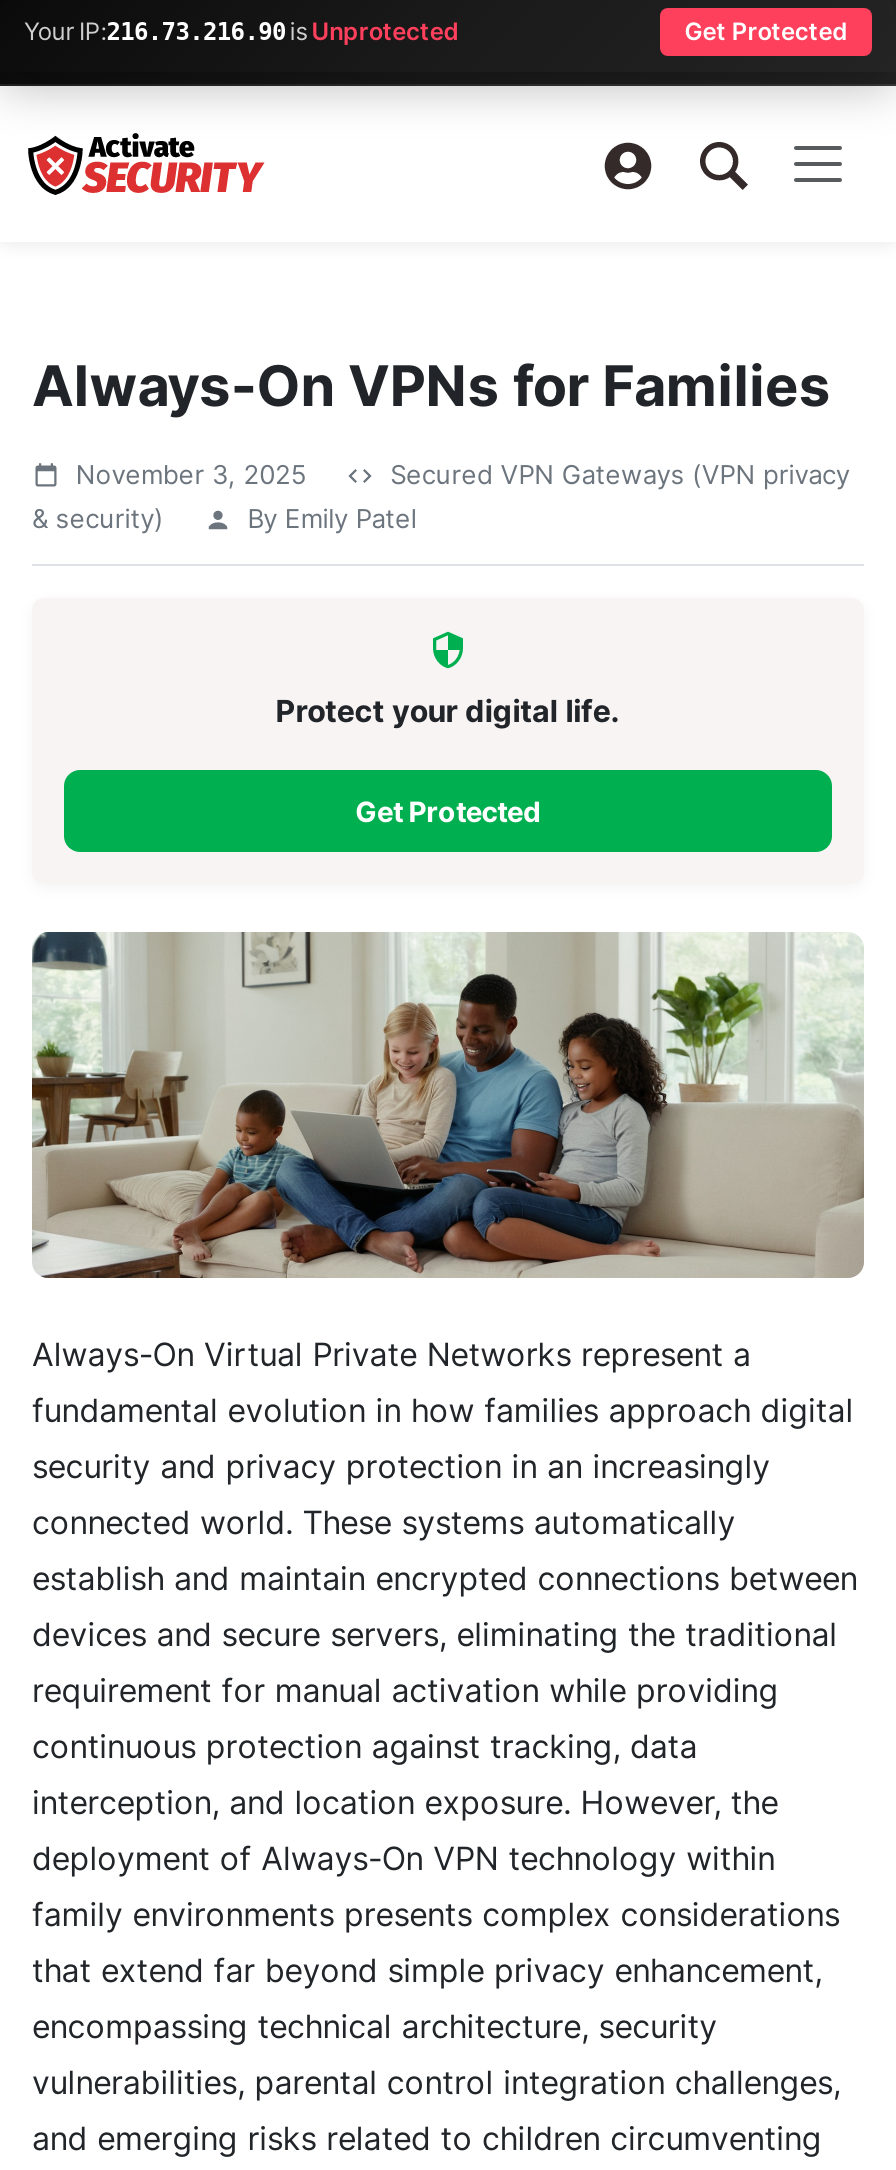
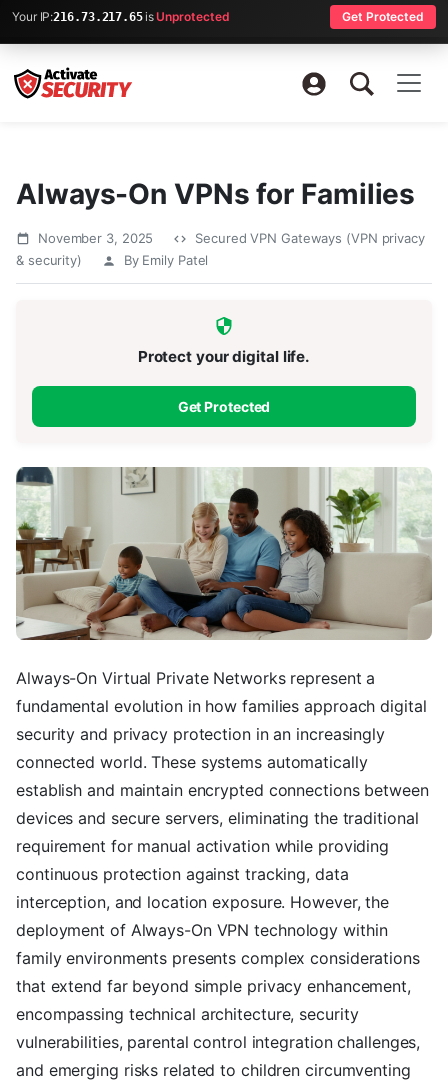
- Your IP:216.73.216.90 is Unprotected
+ Your IP:216.73.217.65 is Unprotected
